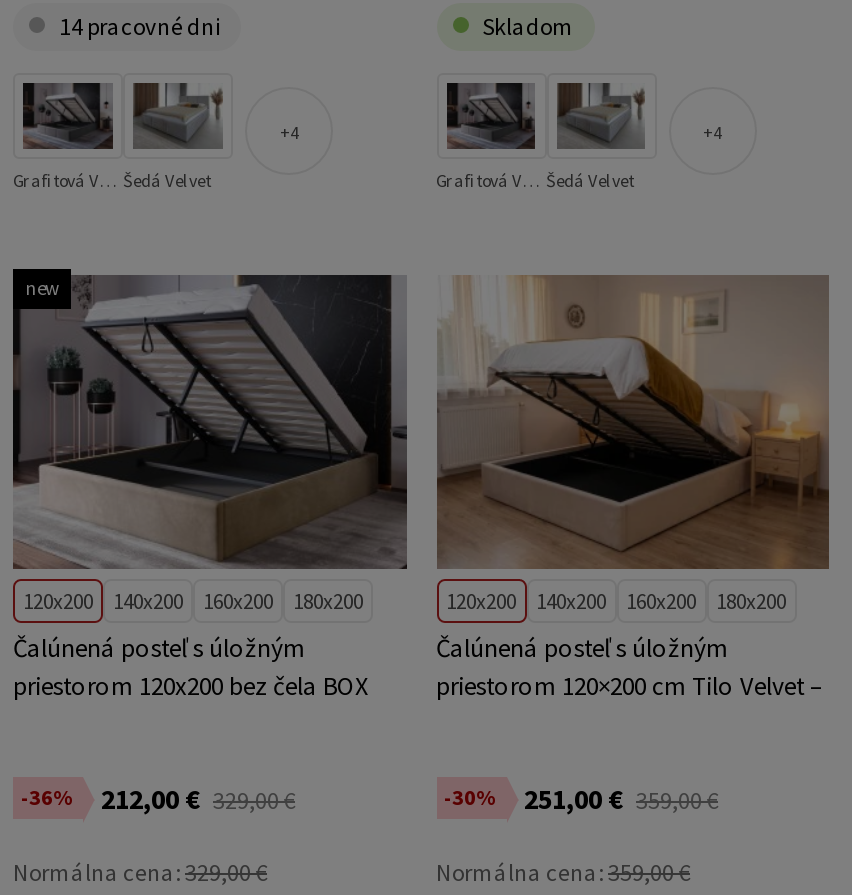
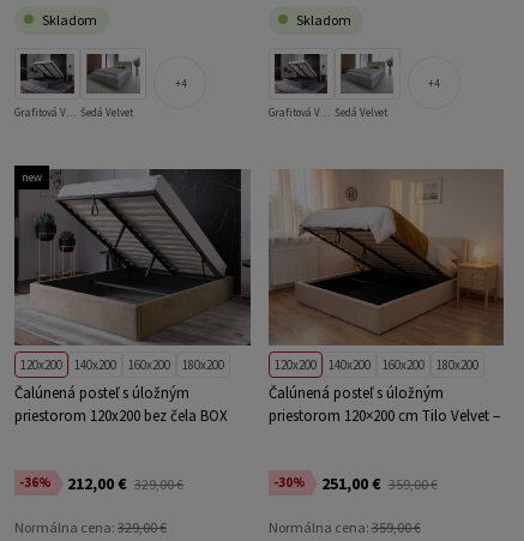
- 14 pracovné dni
+ Skladom
